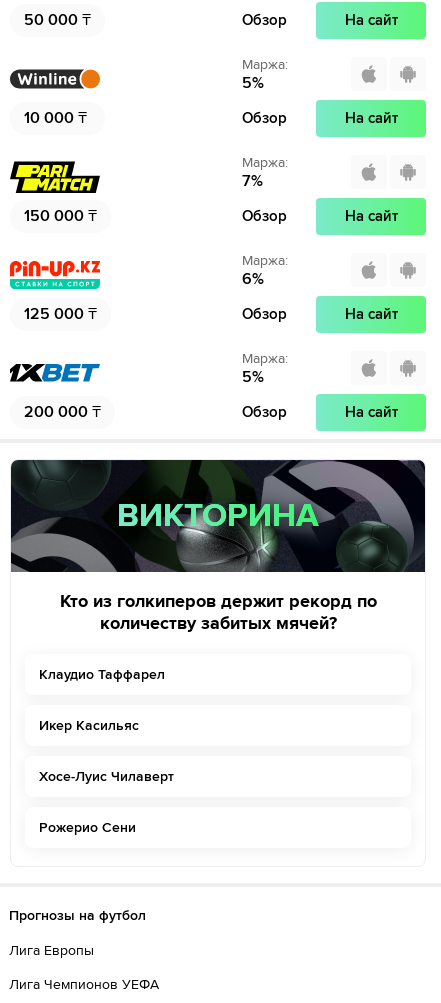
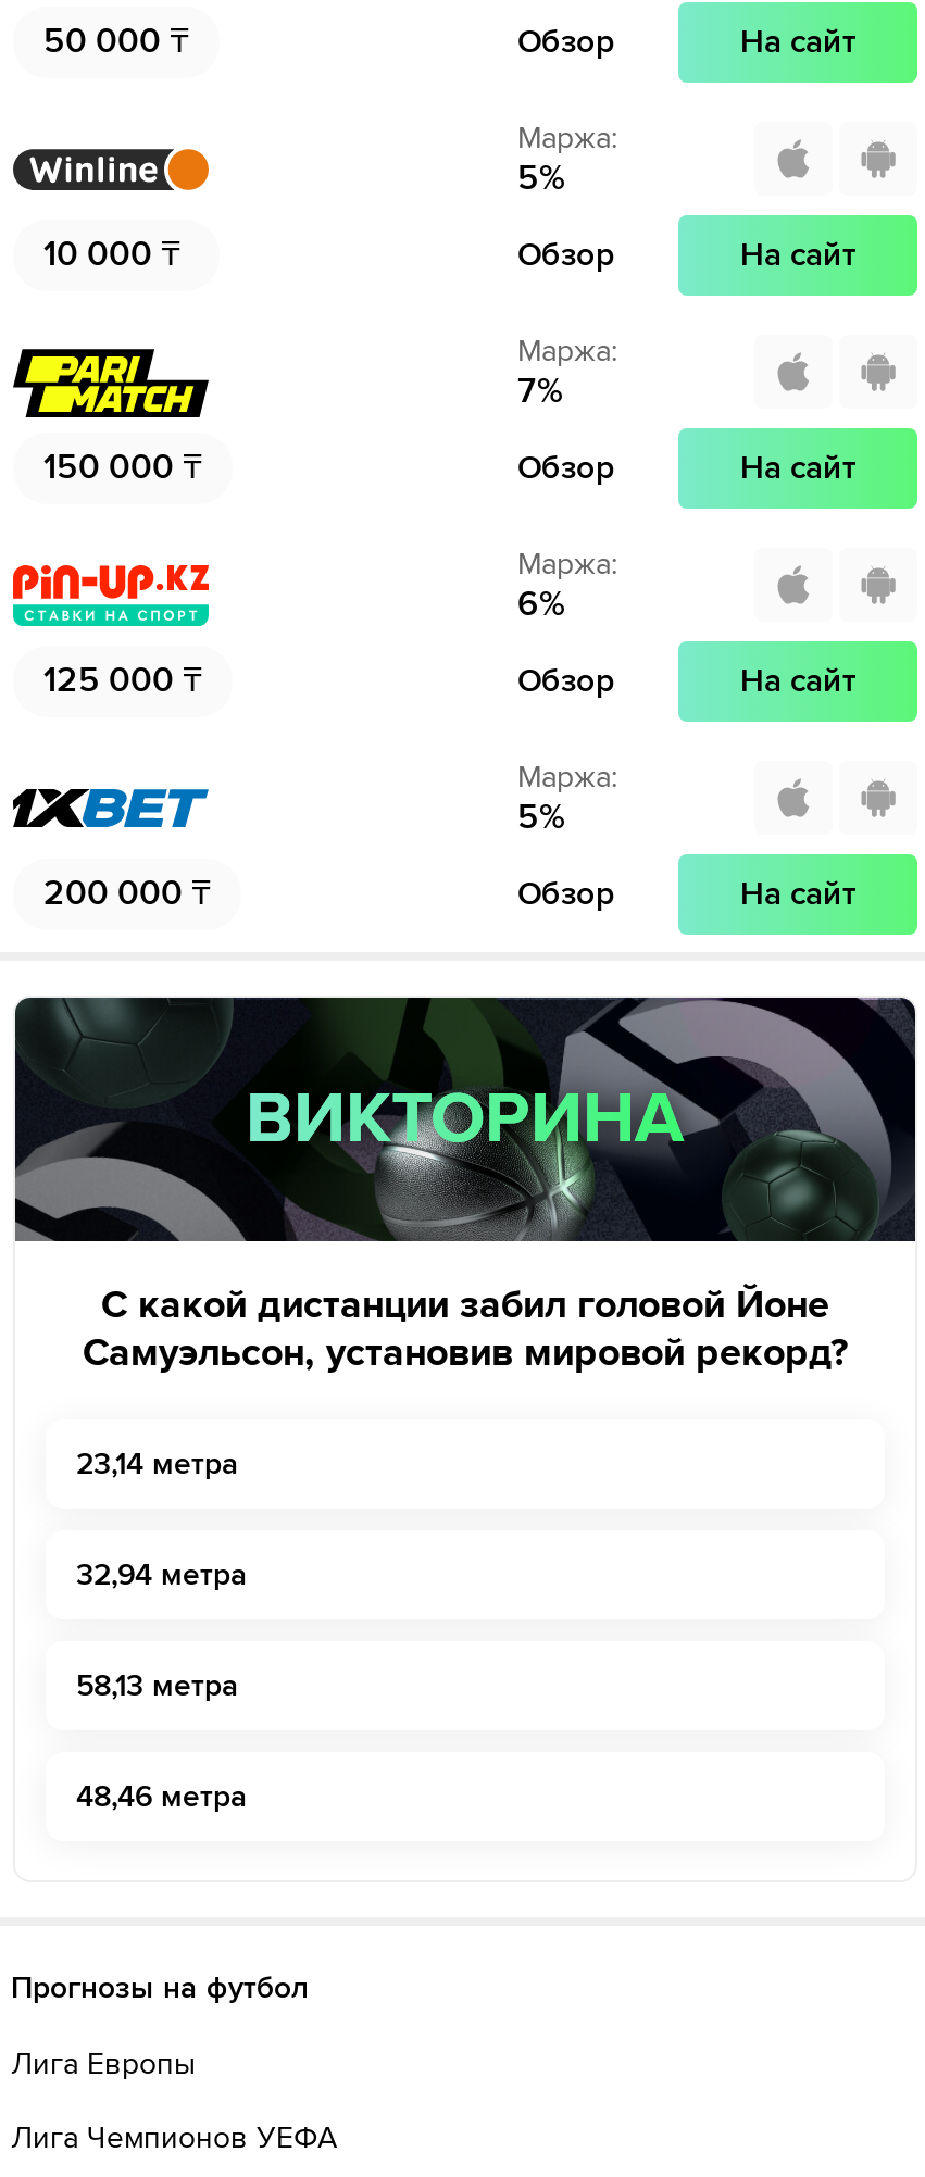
- Кто из голкиперов держит рекорд по
- количеству забитых мячей?
+ С какой дистанции забил головой Йоне
+ Самуэльсон, установив мировой рекорд?

- Клаудио Таффарел
+ 23,14 метра

- Икер Касильяс
+ 32,94 метра

- Хосе-Луис Чилаверт
+ 58,13 метра

- Рожерио Сени
+ 48,46 метра
